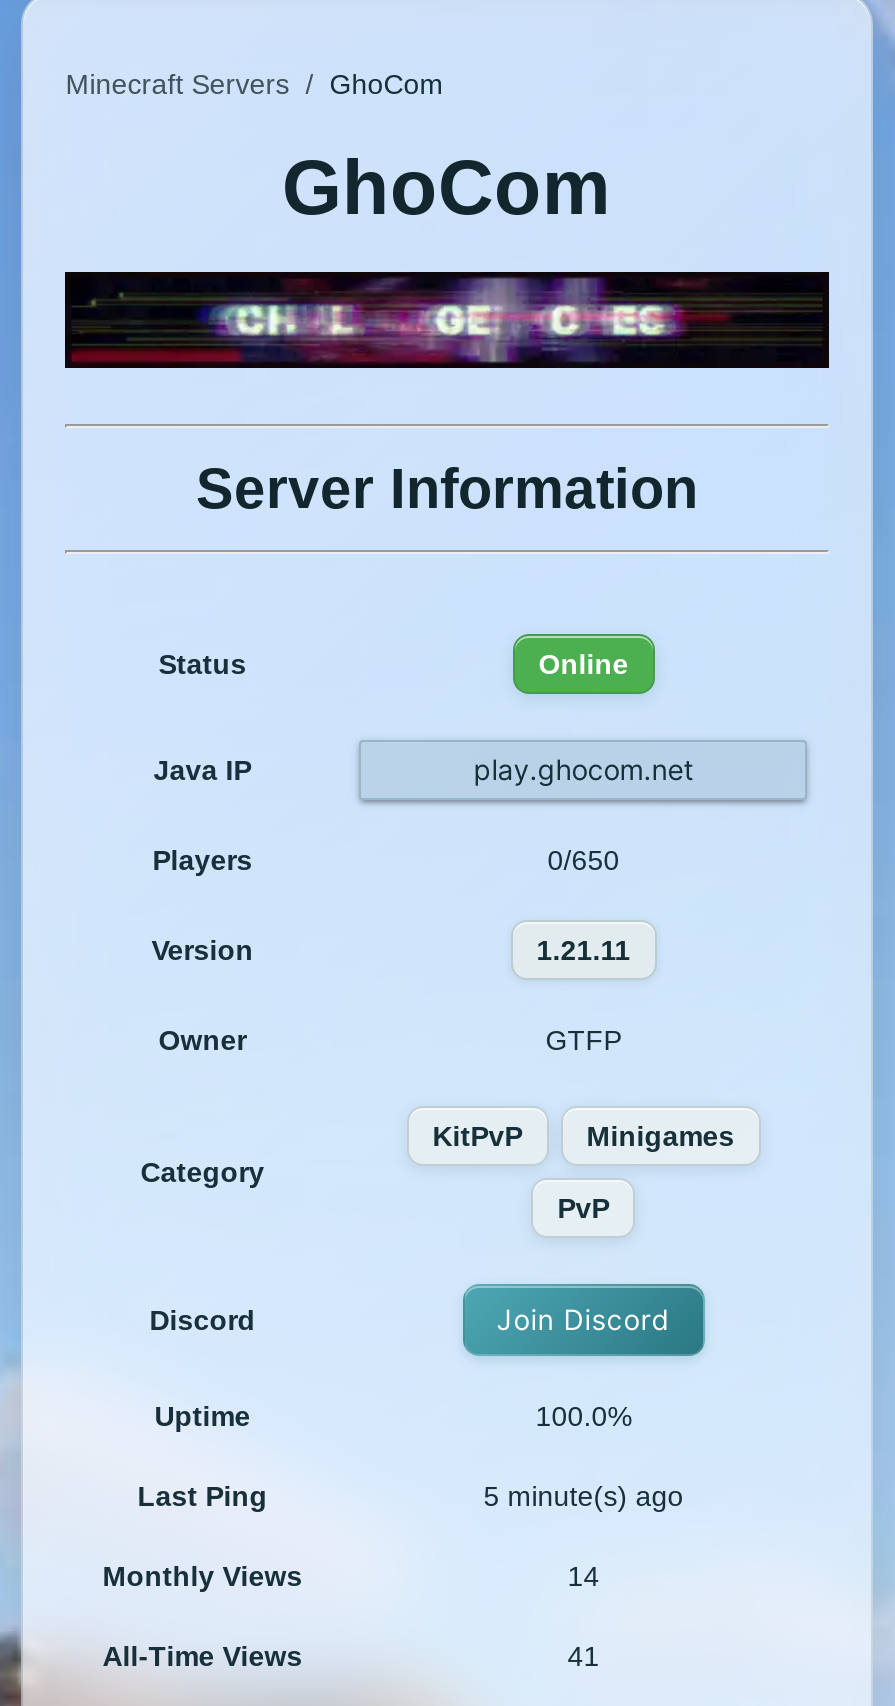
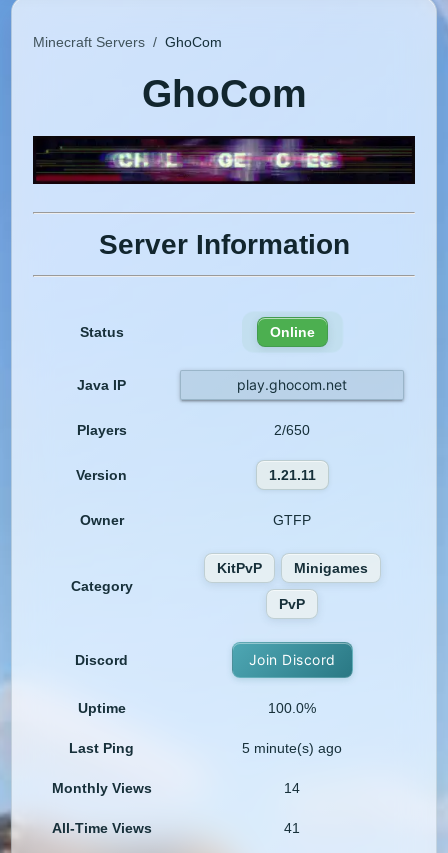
- 0/650
+ 2/650
